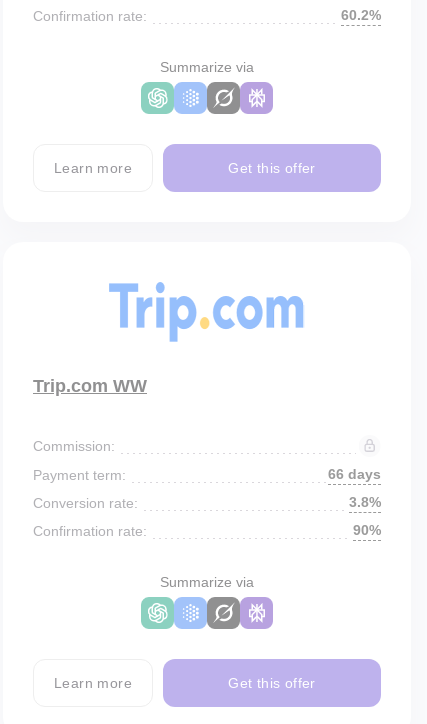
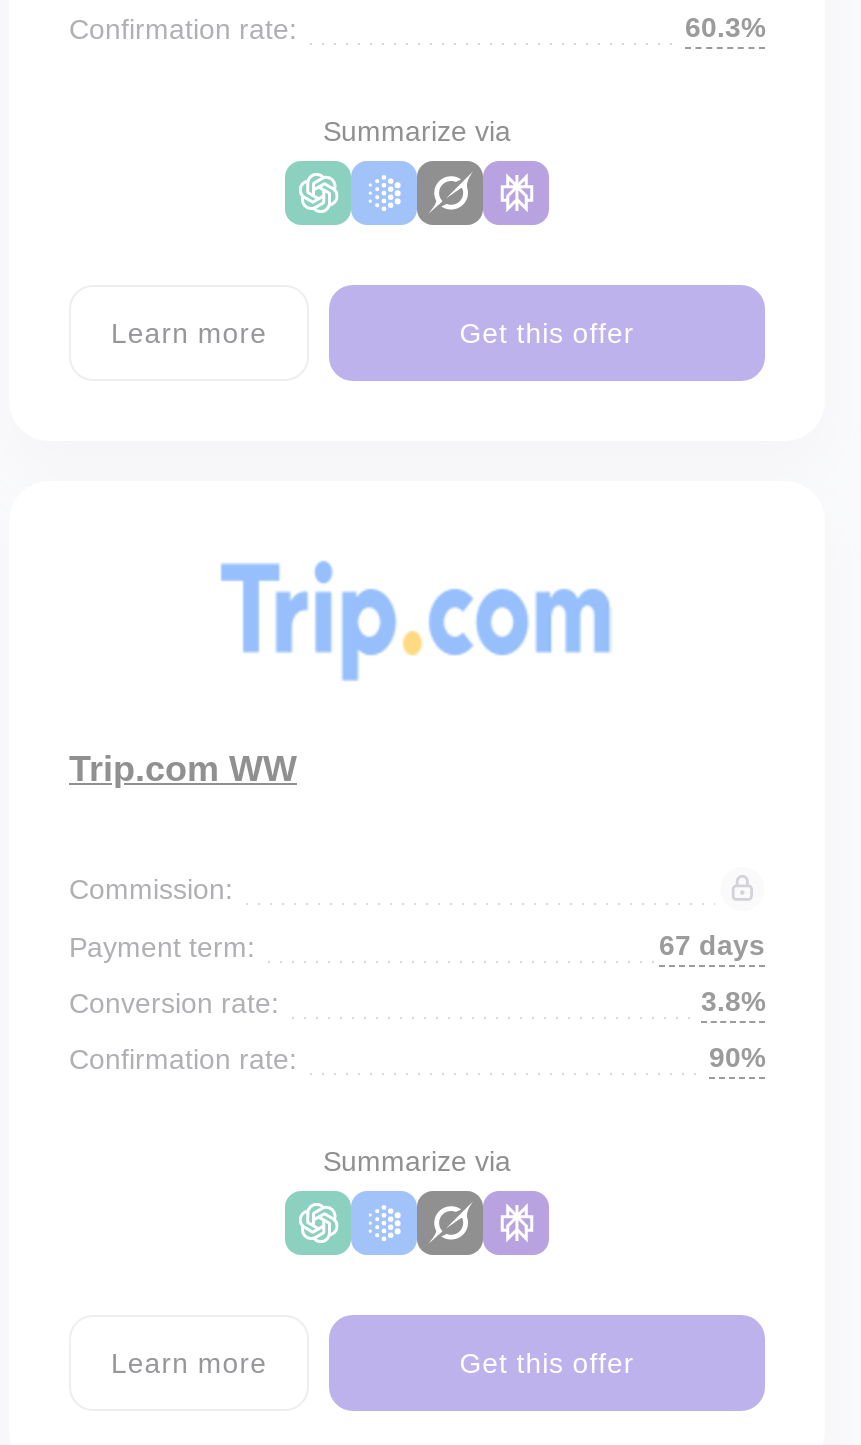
- 60.2%
+ 60.3%

- 66 days
+ 67 days
